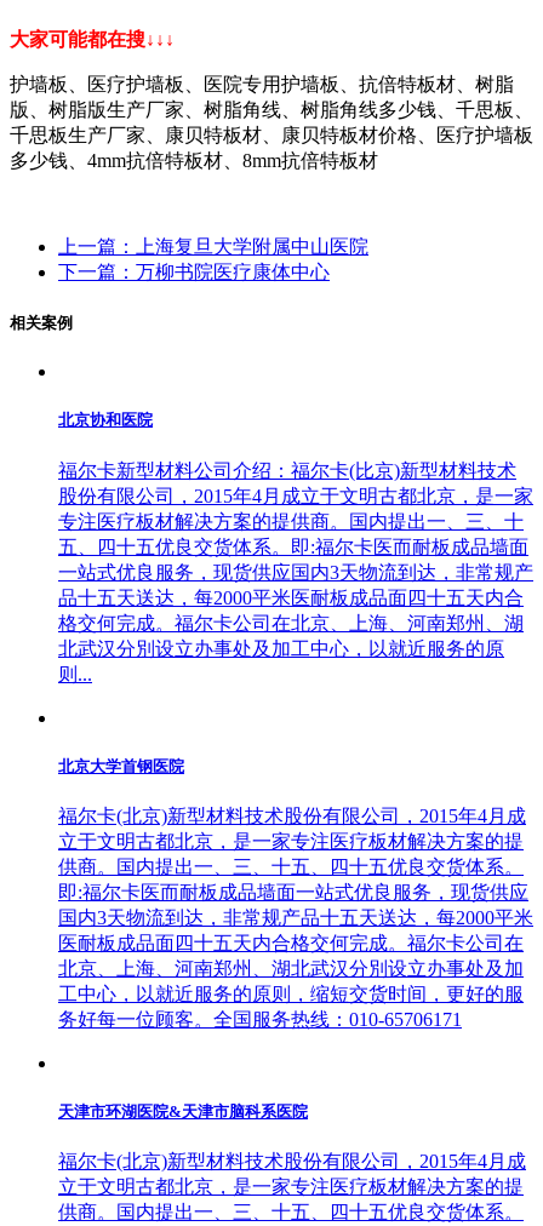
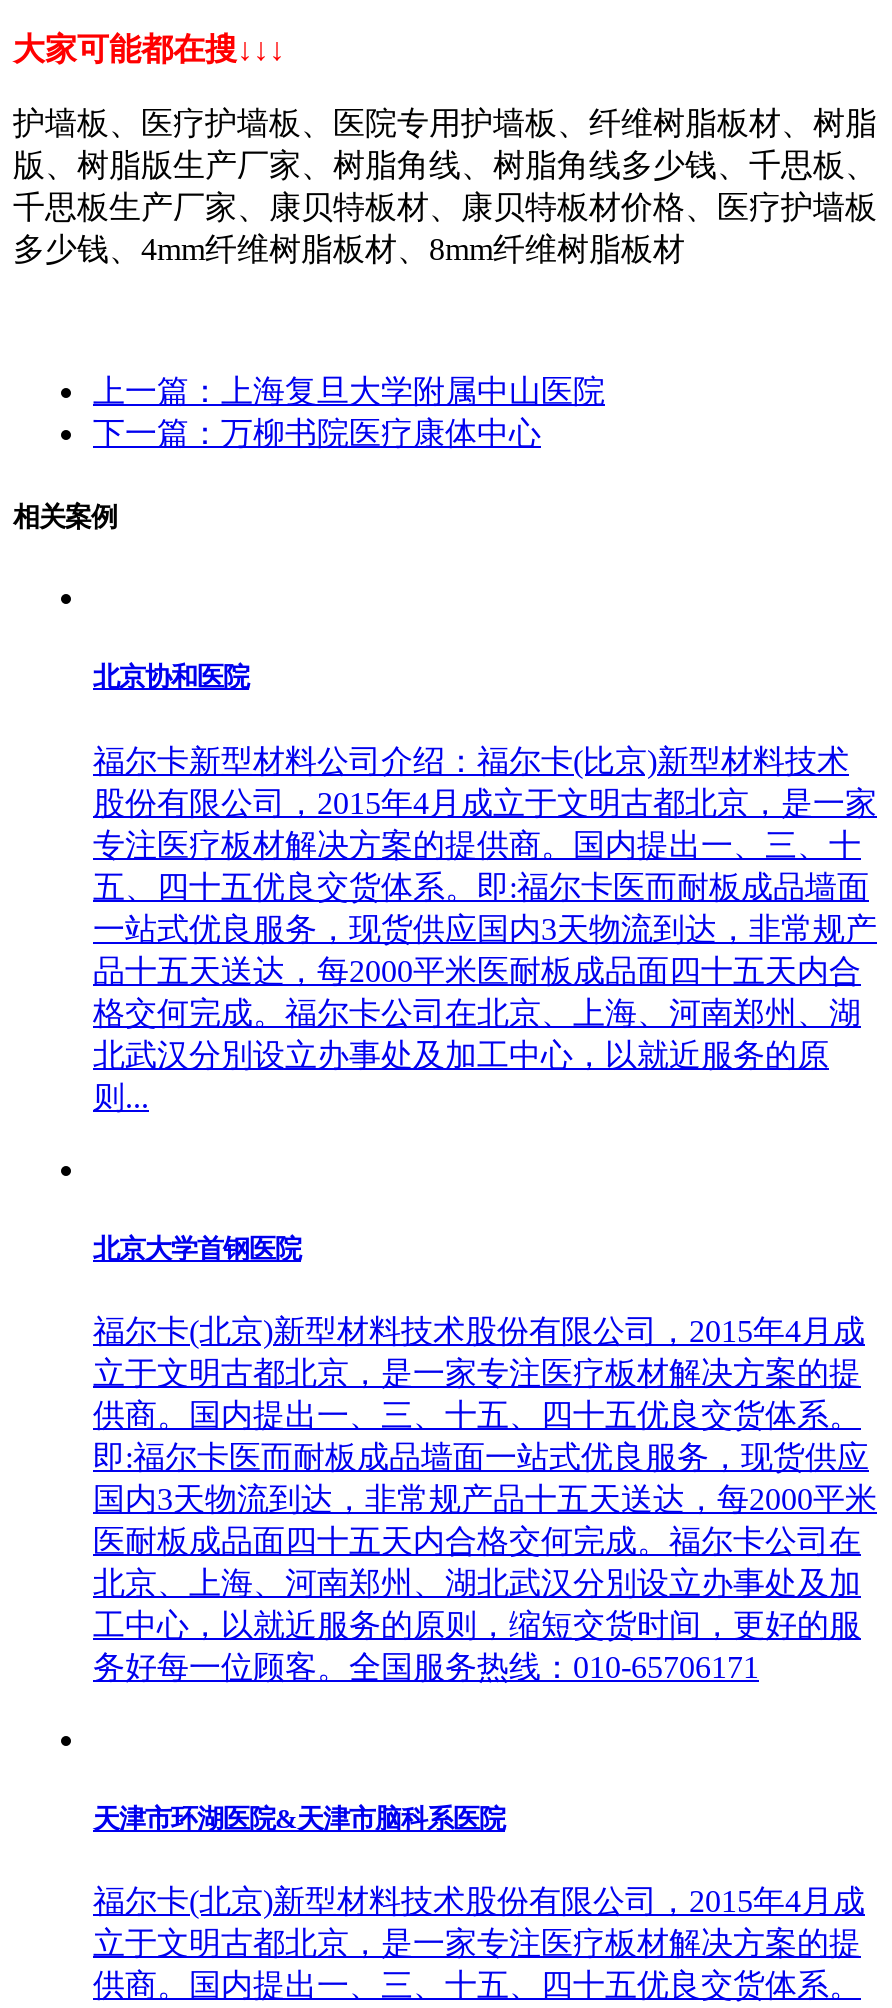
- 护墙板、医疗护墙板、医院专用护墙板、抗倍特板材、树脂
+ 护墙板、医疗护墙板、医院专用护墙板、纤维树脂板材、树脂

- 多少钱、4mm抗倍特板材、8mm抗倍特板材
+ 多少钱、4mm纤维树脂板材、8mm纤维树脂板材
